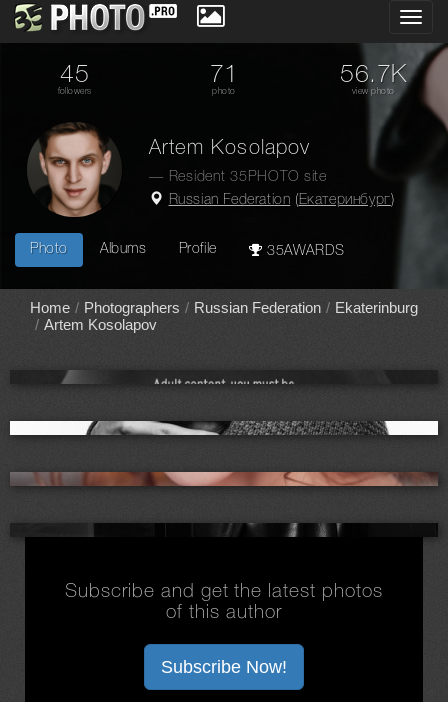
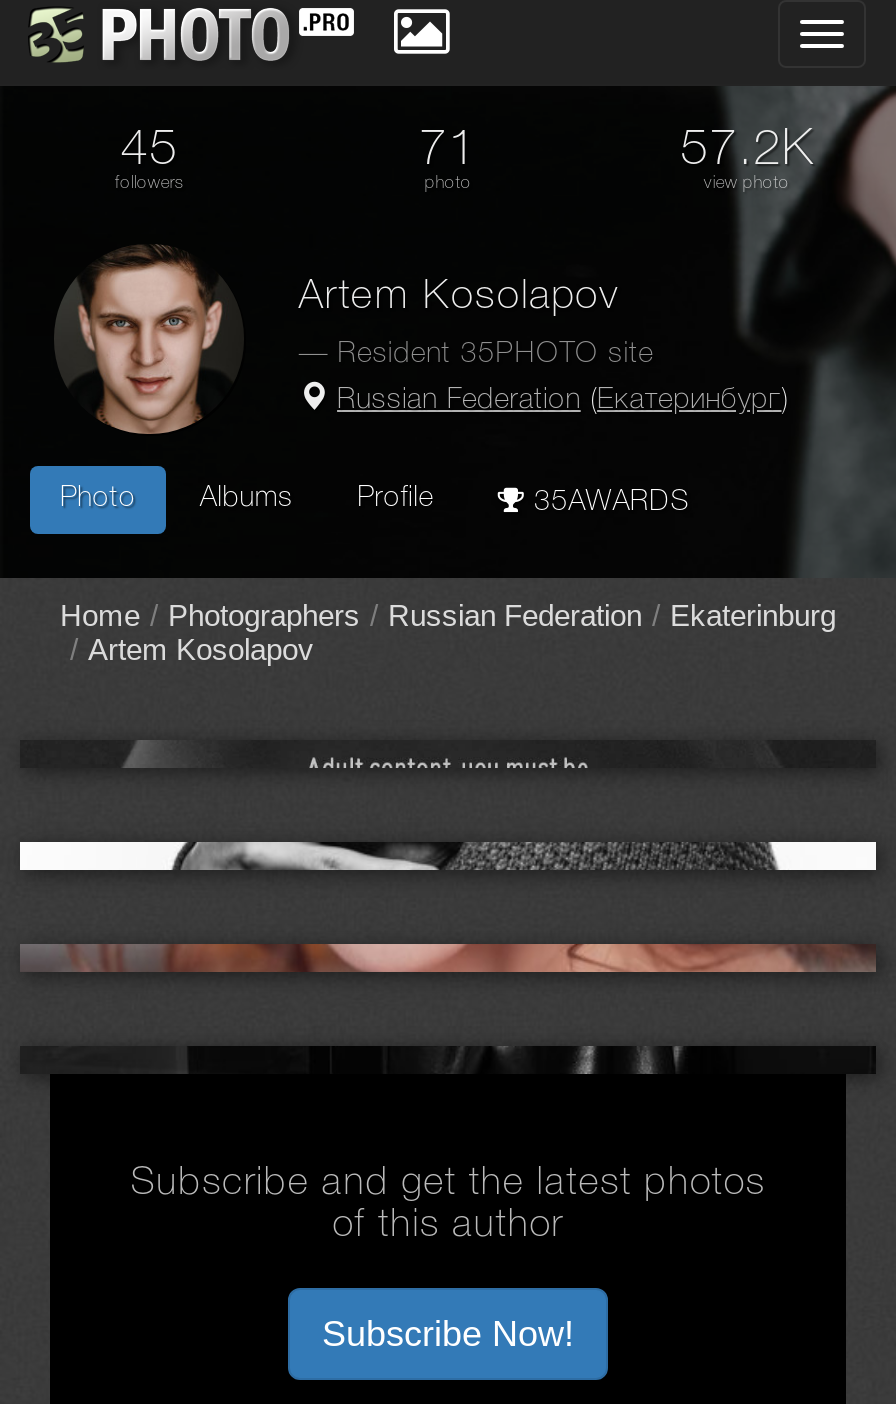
- 56.7K
+ 57.2K
